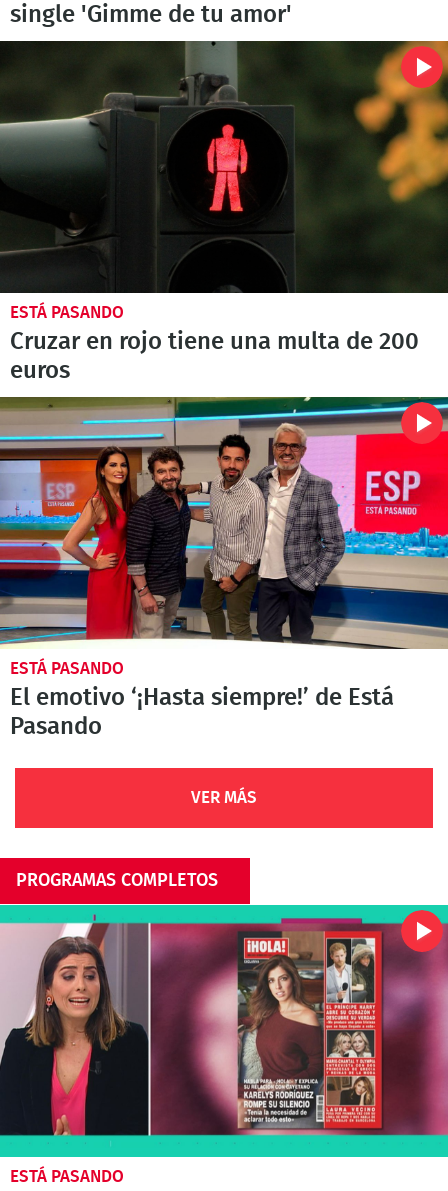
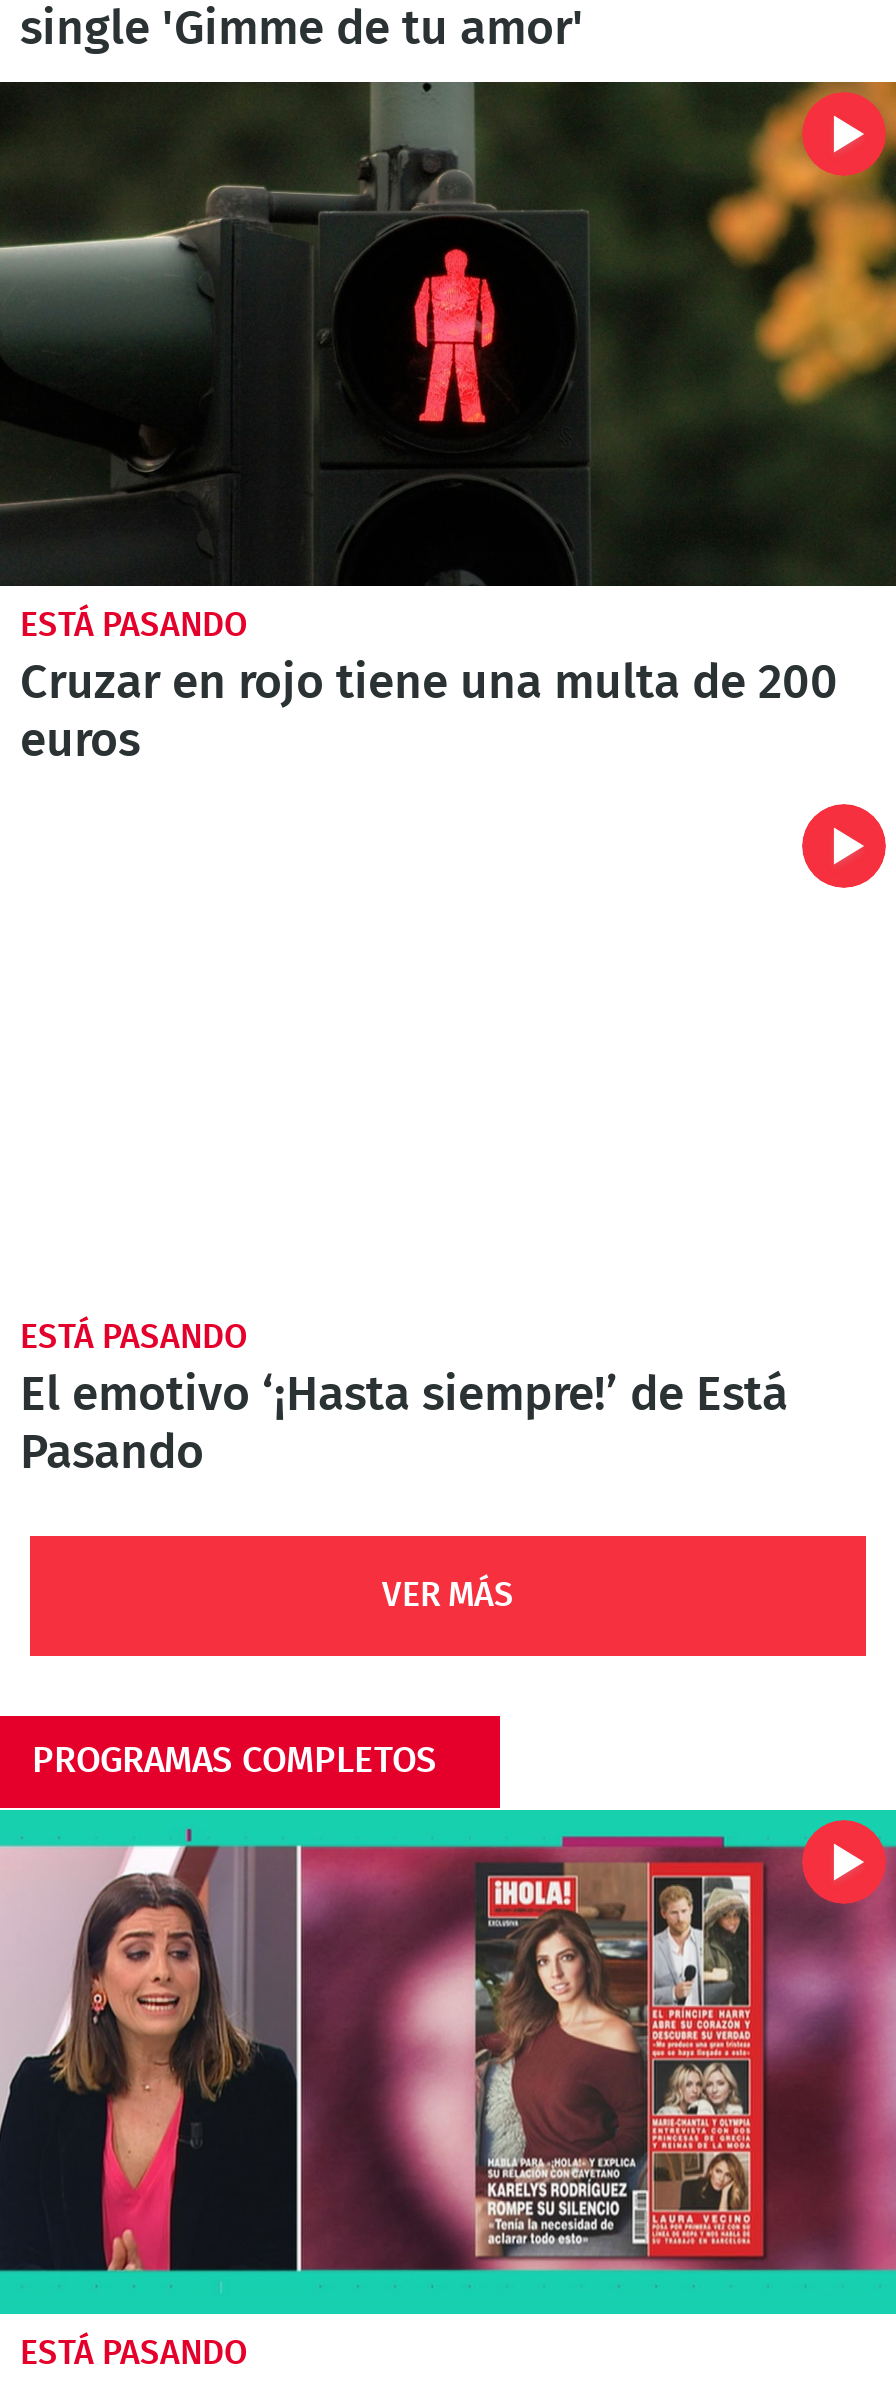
- [image]
